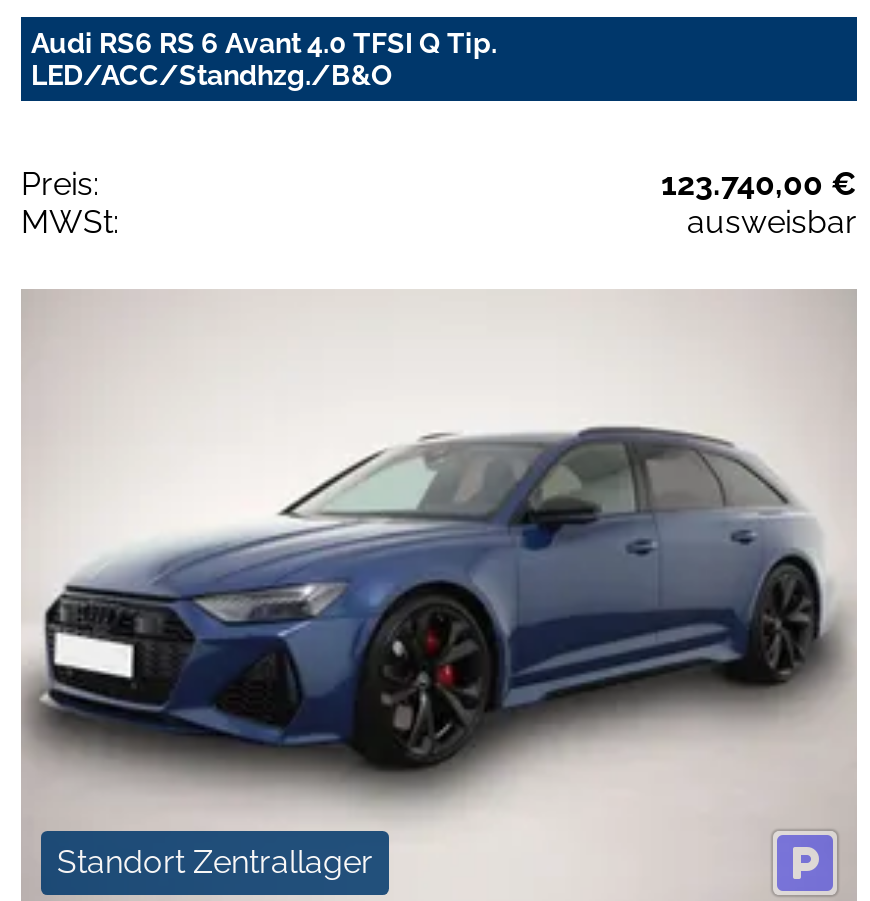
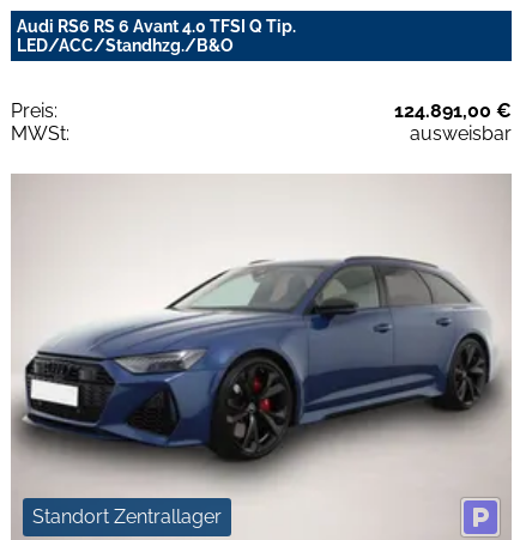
- 123.740,00 €
+ 124.891,00 €
